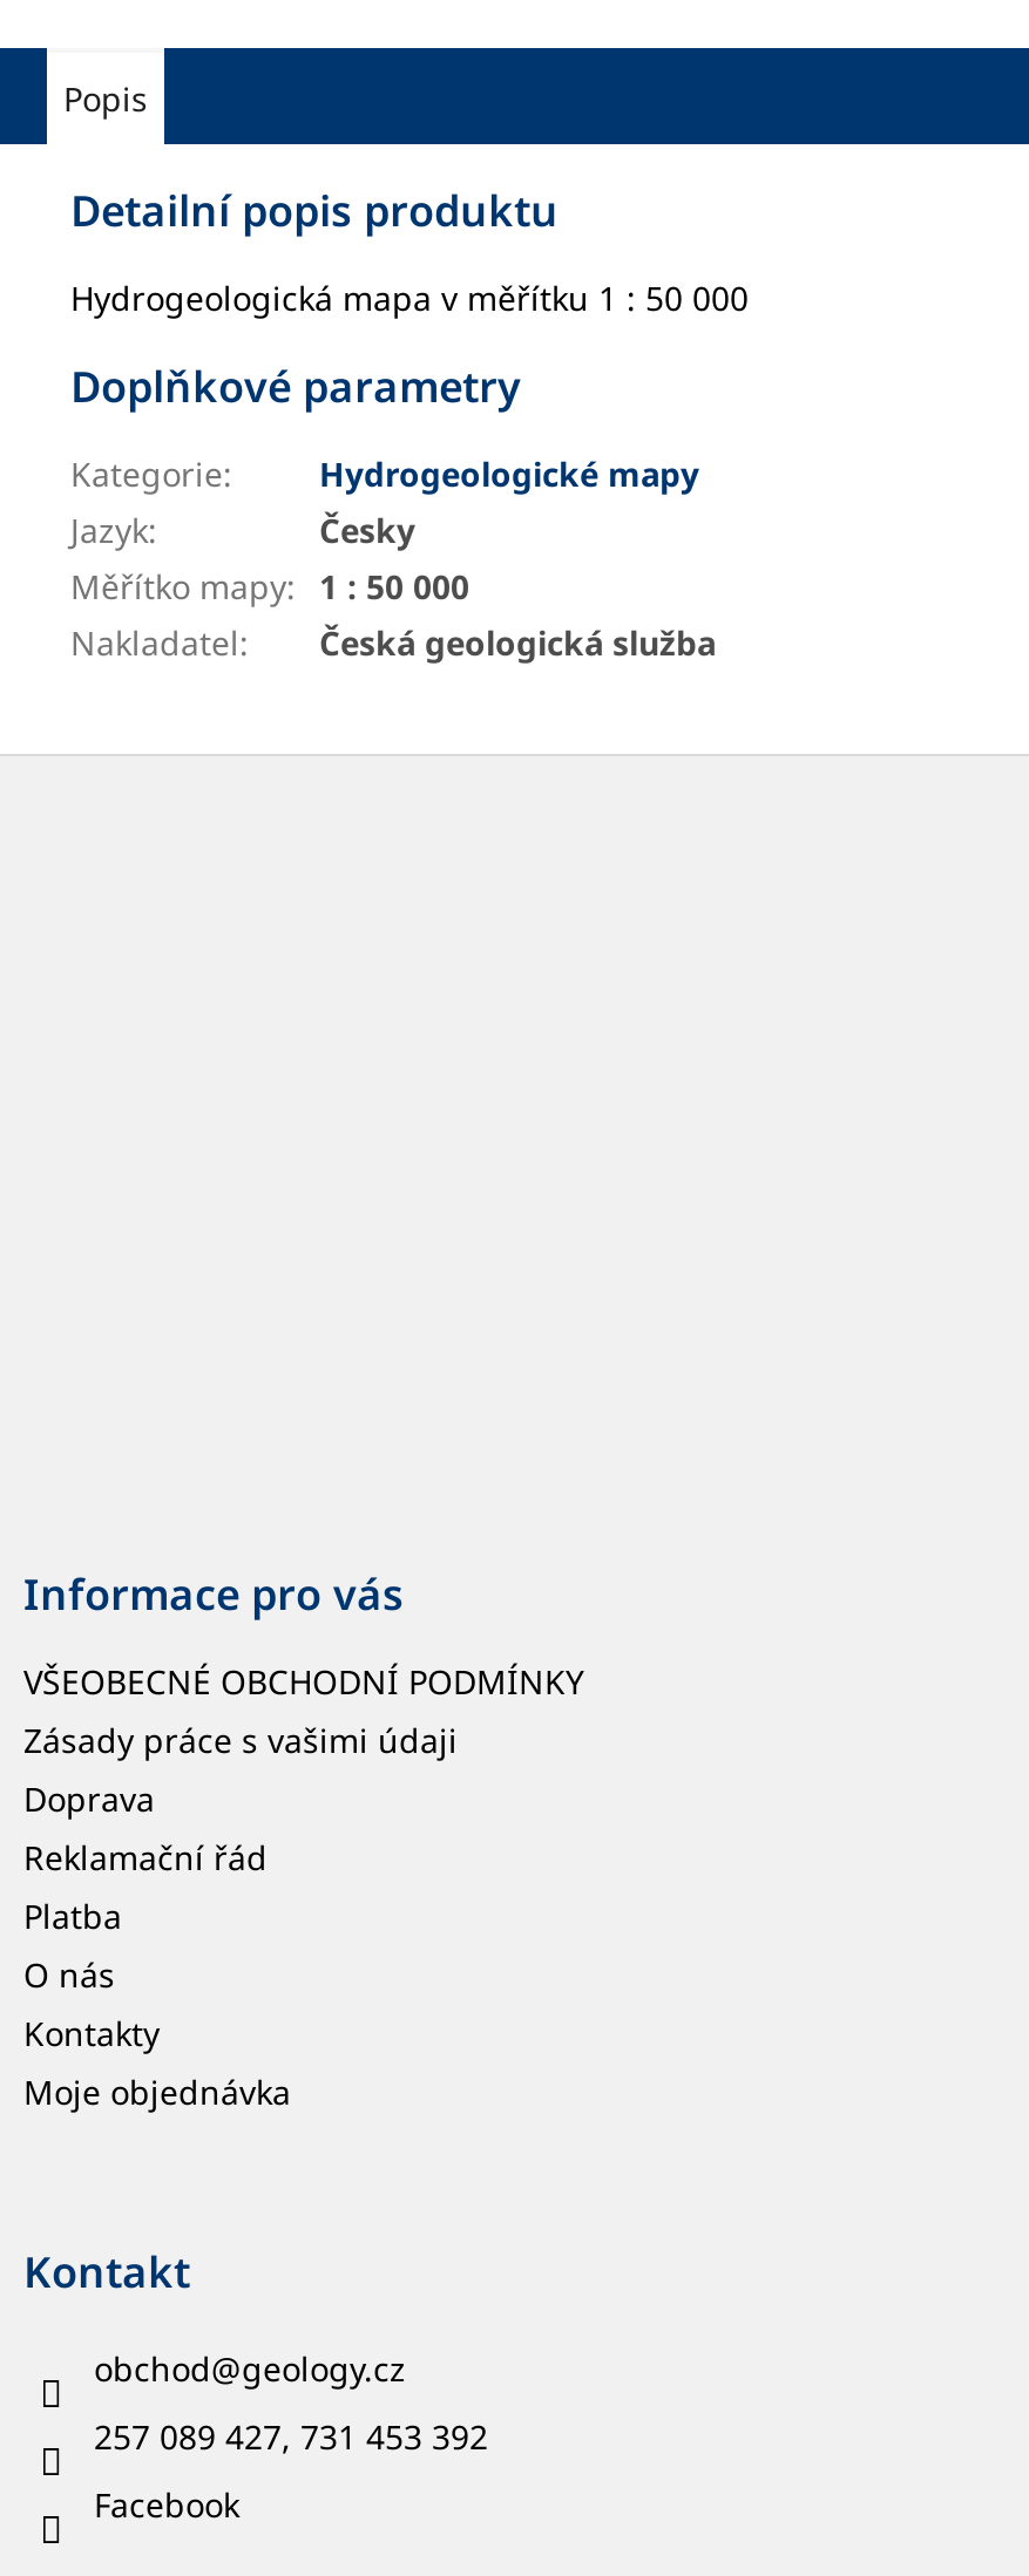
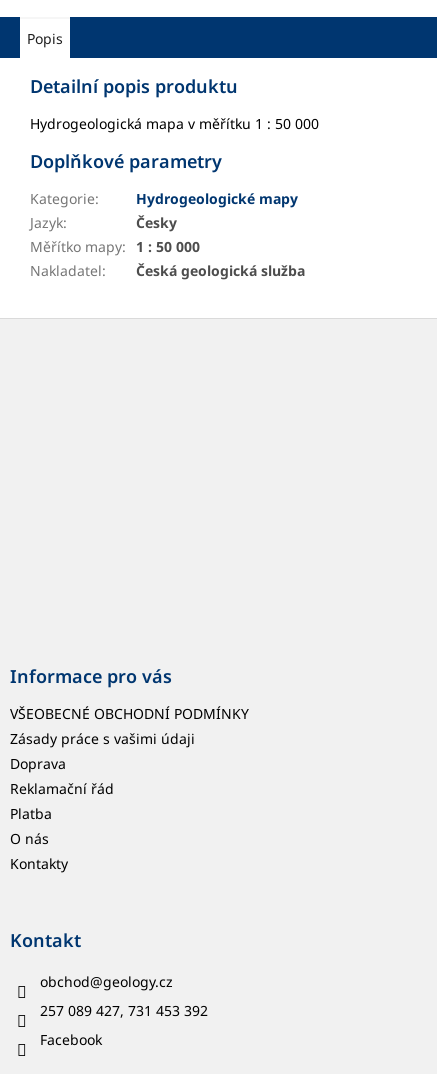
- Moje objednávka
